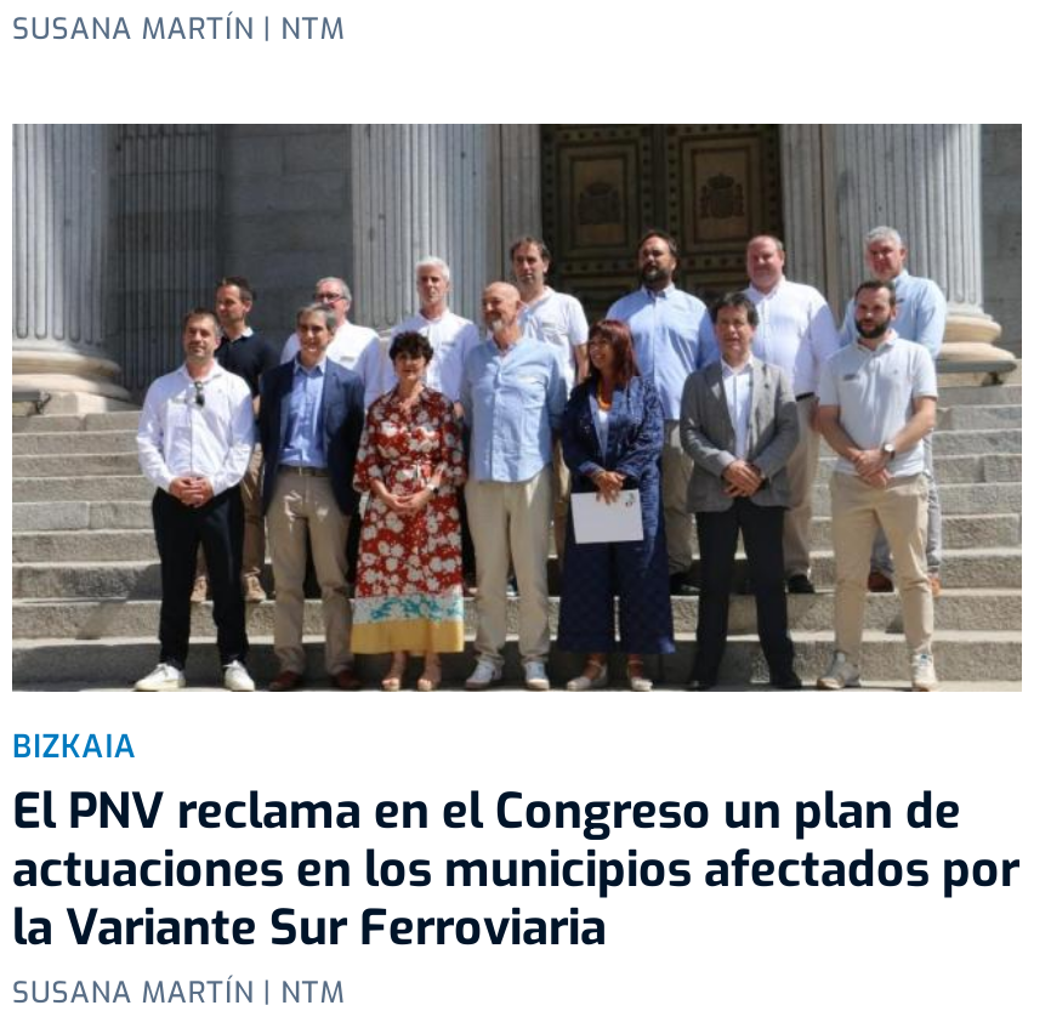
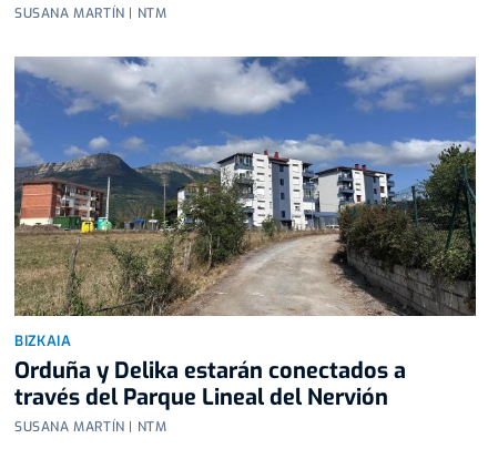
- [image]
- El PNV reclama en el Congreso un plan de
- actuaciones en los municipios afectados por
- la Variante Sur Ferroviaria
+ [image]
+ Orduña y Delika estarán conectados a
+ través del Parque Lineal del Nervión
